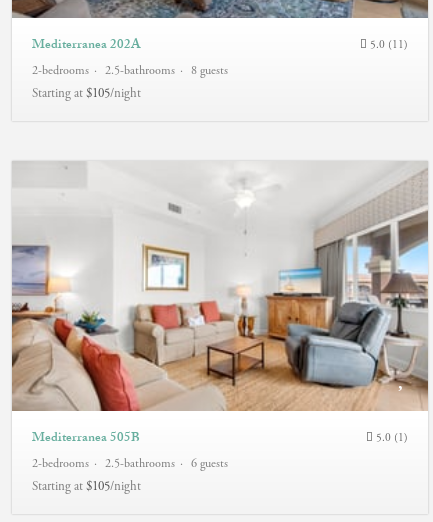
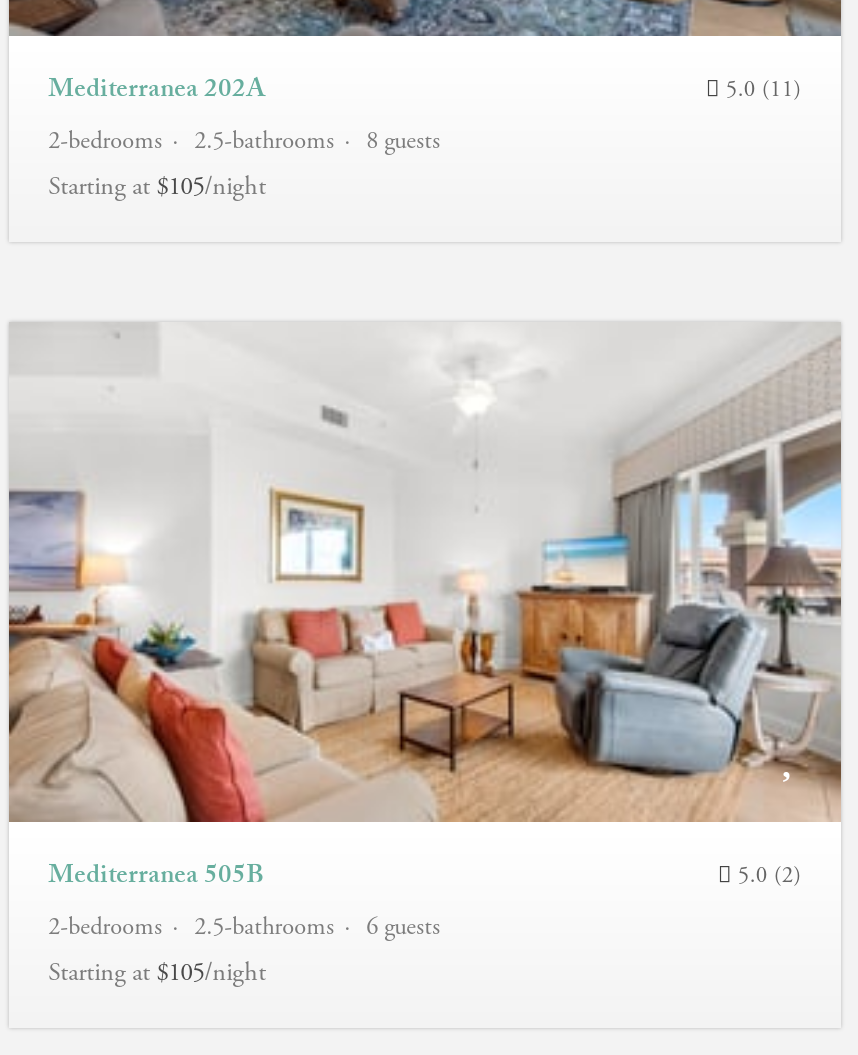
- 5.0 (1)
+ 5.0 (2)
